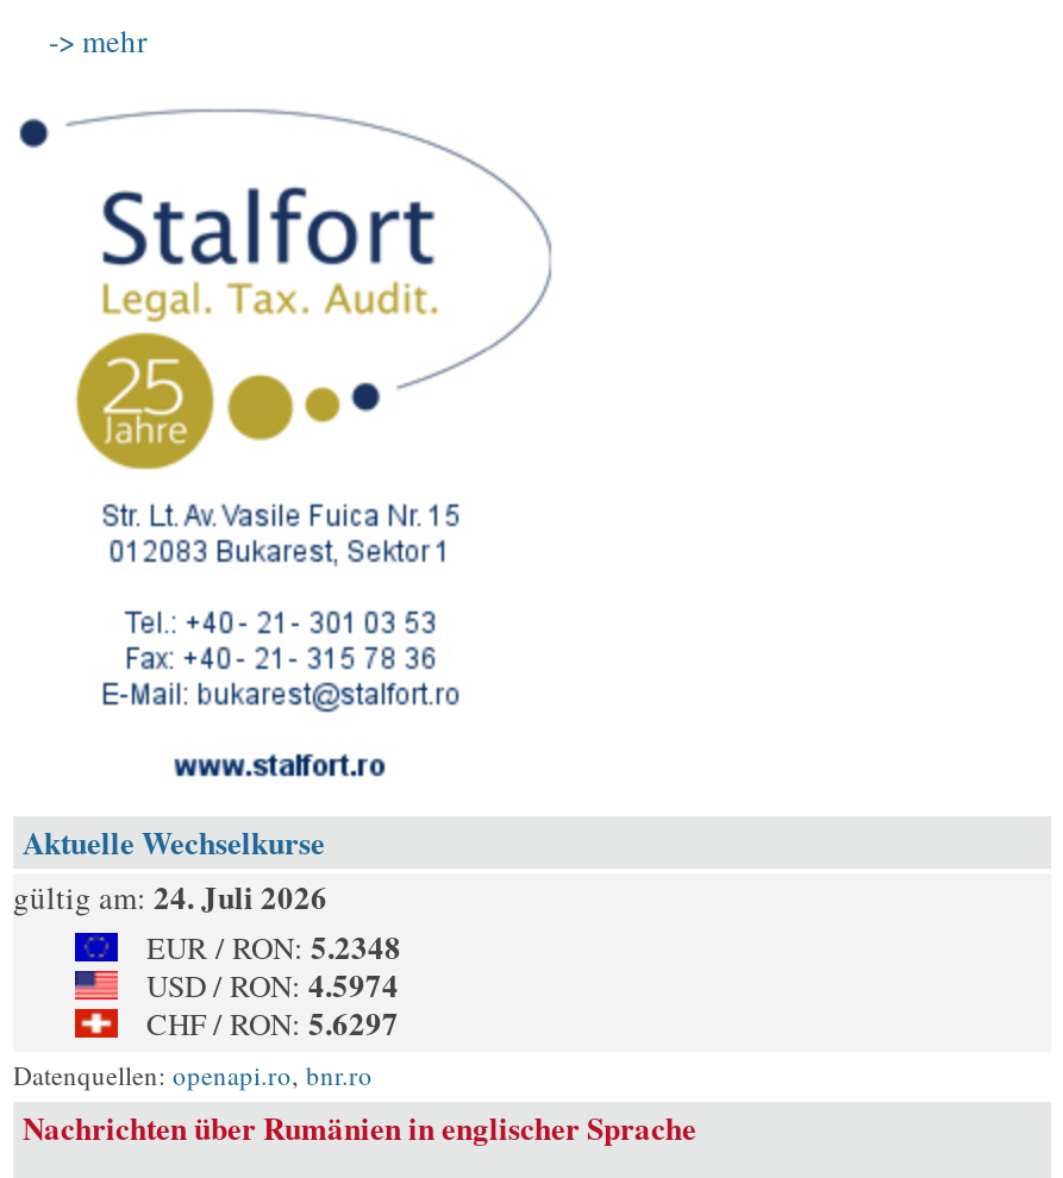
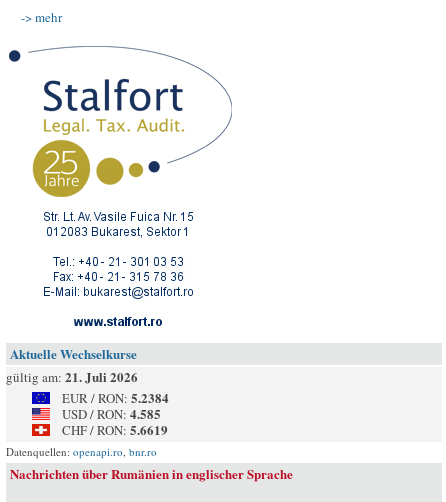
- gültig am: 24. Juli 2026
+ gültig am: 21. Juli 2026

- EUR / RON: 5.2348
+ EUR / RON: 5.2384

- USD / RON: 4.5974
+ USD / RON: 4.585

- CHF / RON: 5.6297
+ CHF / RON: 5.6619
